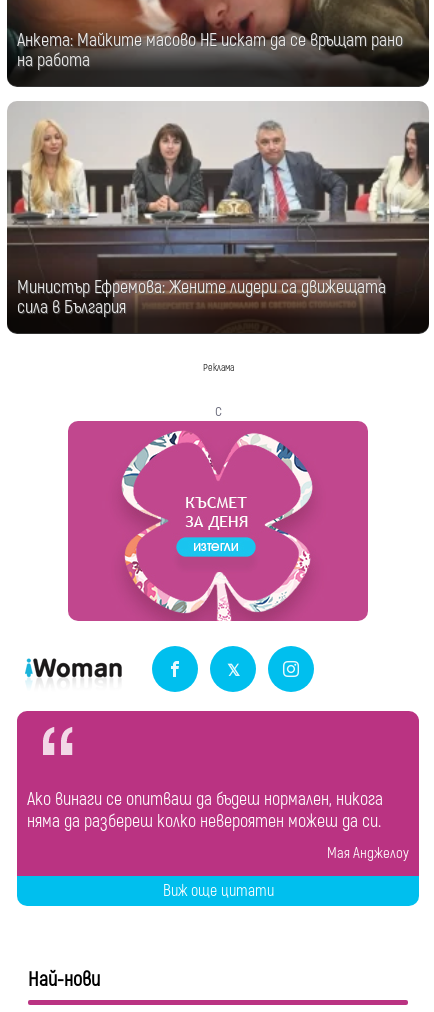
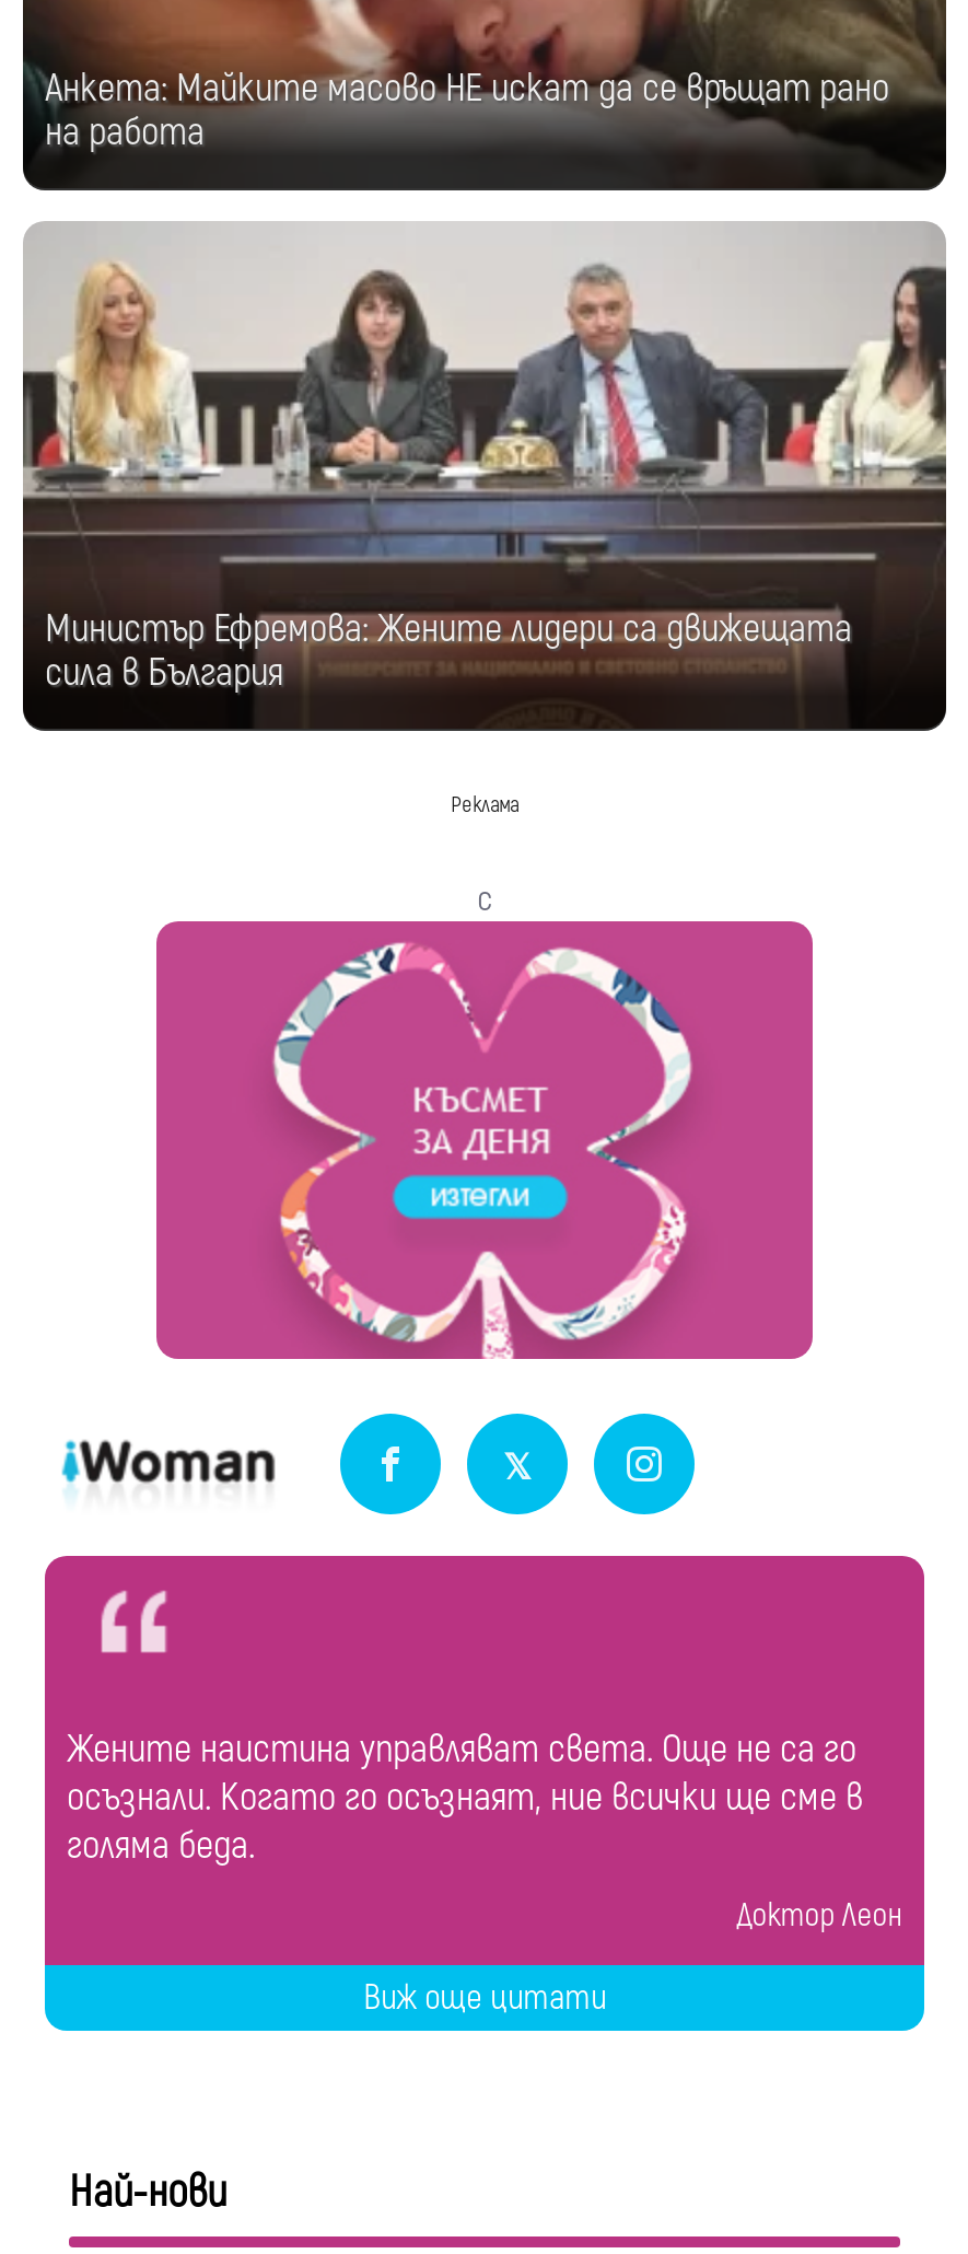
- Ако винаги се опитваш да бъдеш нормален, никога
- няма да разбереш колко невероятен можеш да си.
+ Жените наистина управляват света. Още не са го
+ осъзнали. Когато го осъзнаят, ние всички ще сме в
+ голяма беда.

- Мая Анджелоу
+ Доктор Леон
